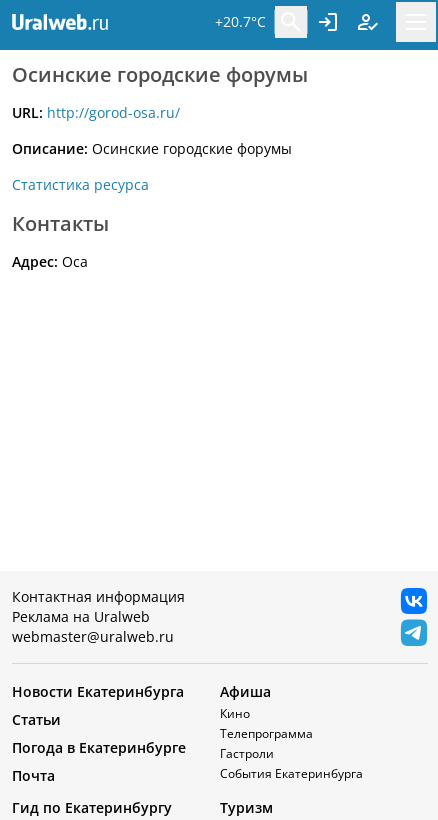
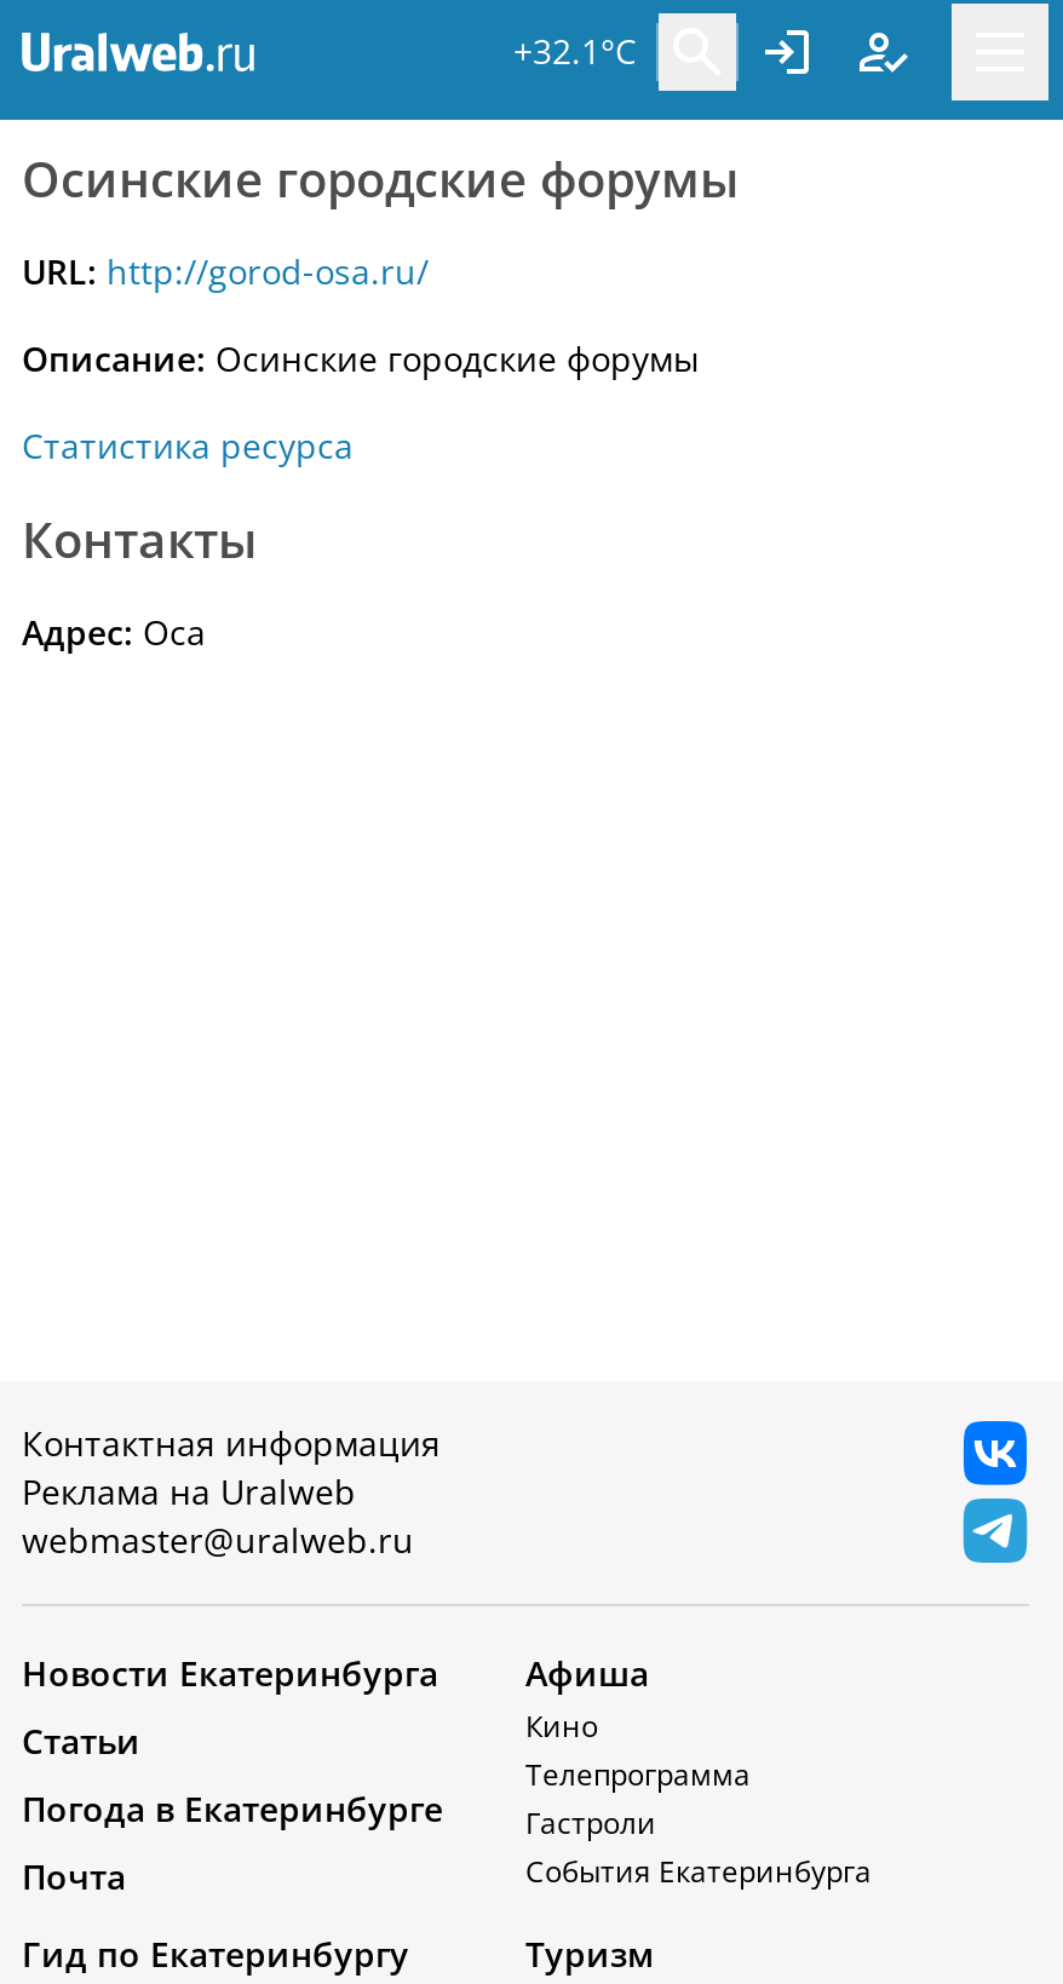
- +20.7°C
+ +32.1°C
